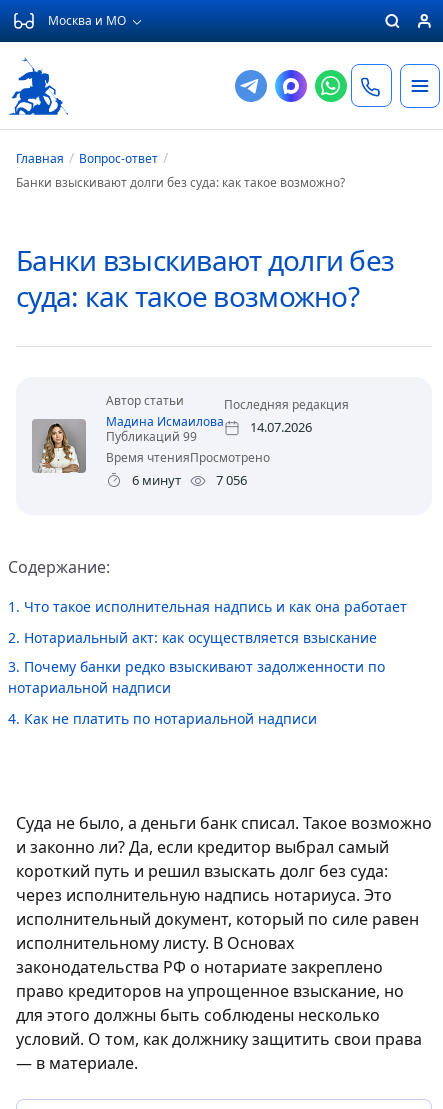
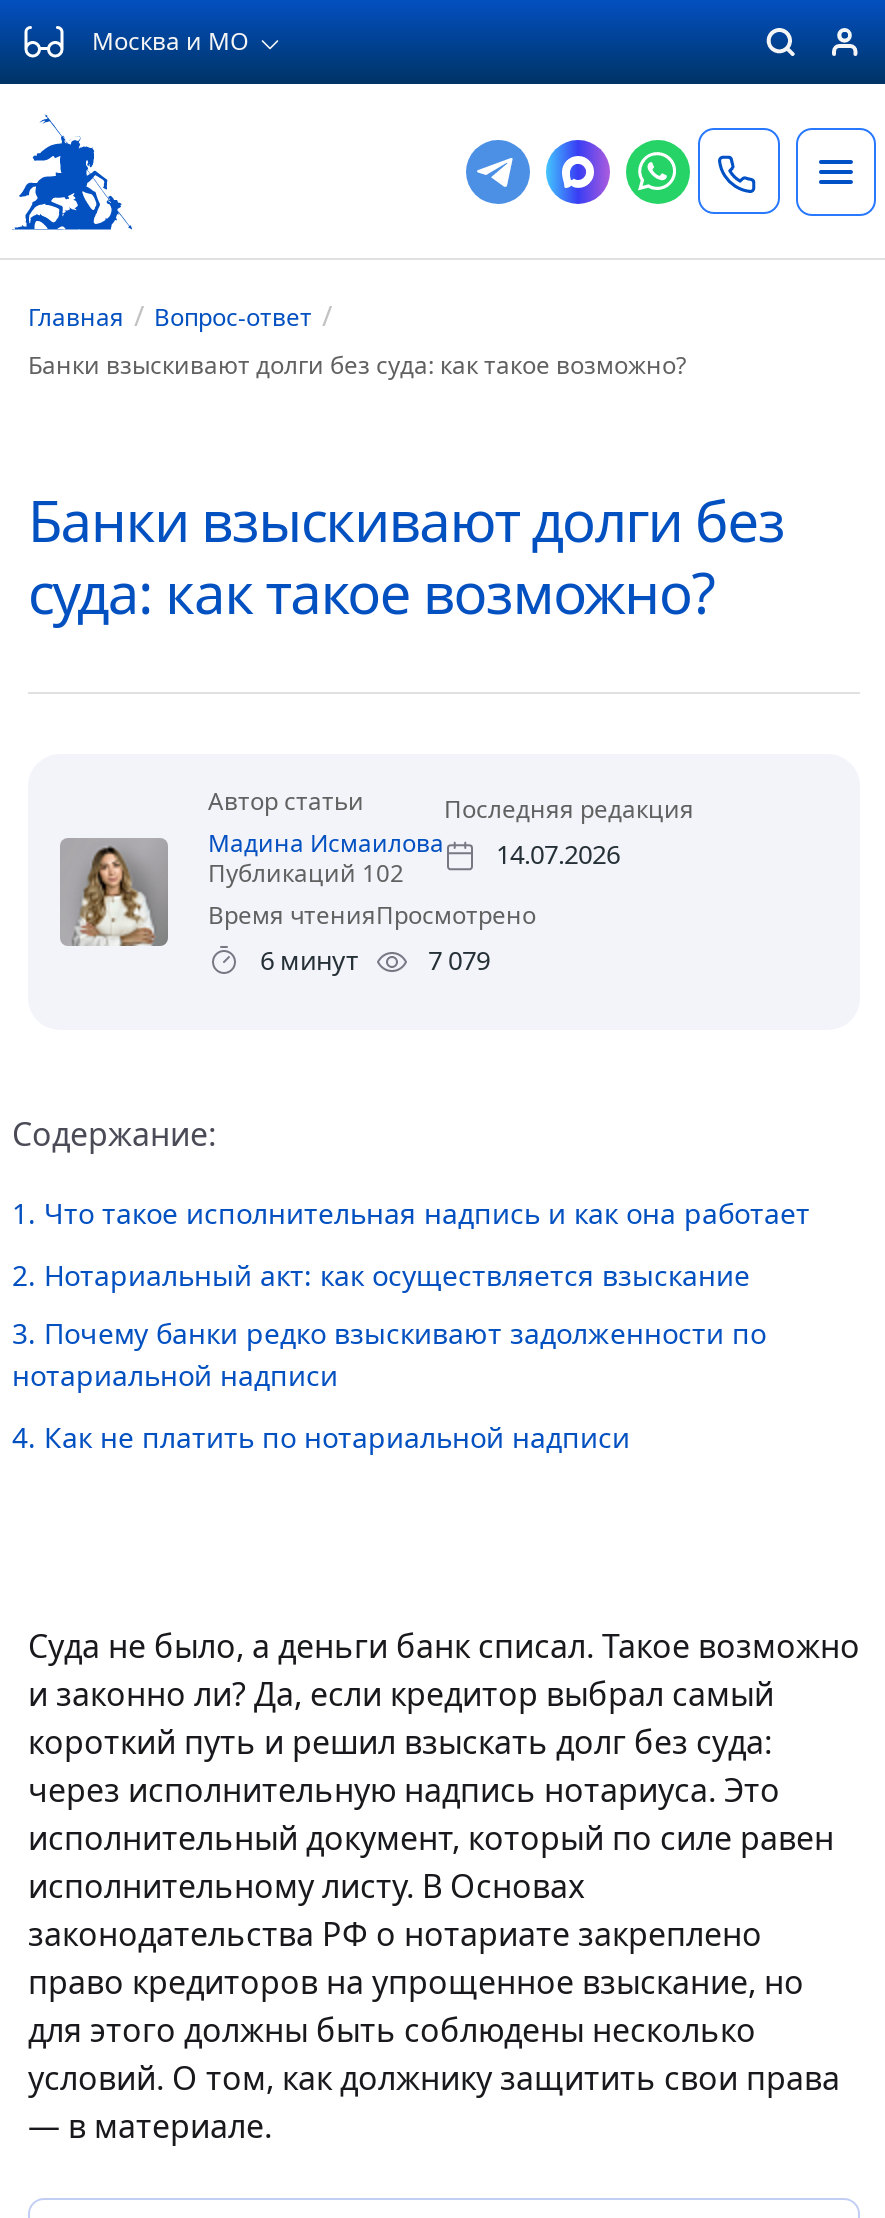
- Публикаций 99
+ Публикаций 102

- 6 минут 7 056
+ 6 минут 7 079
